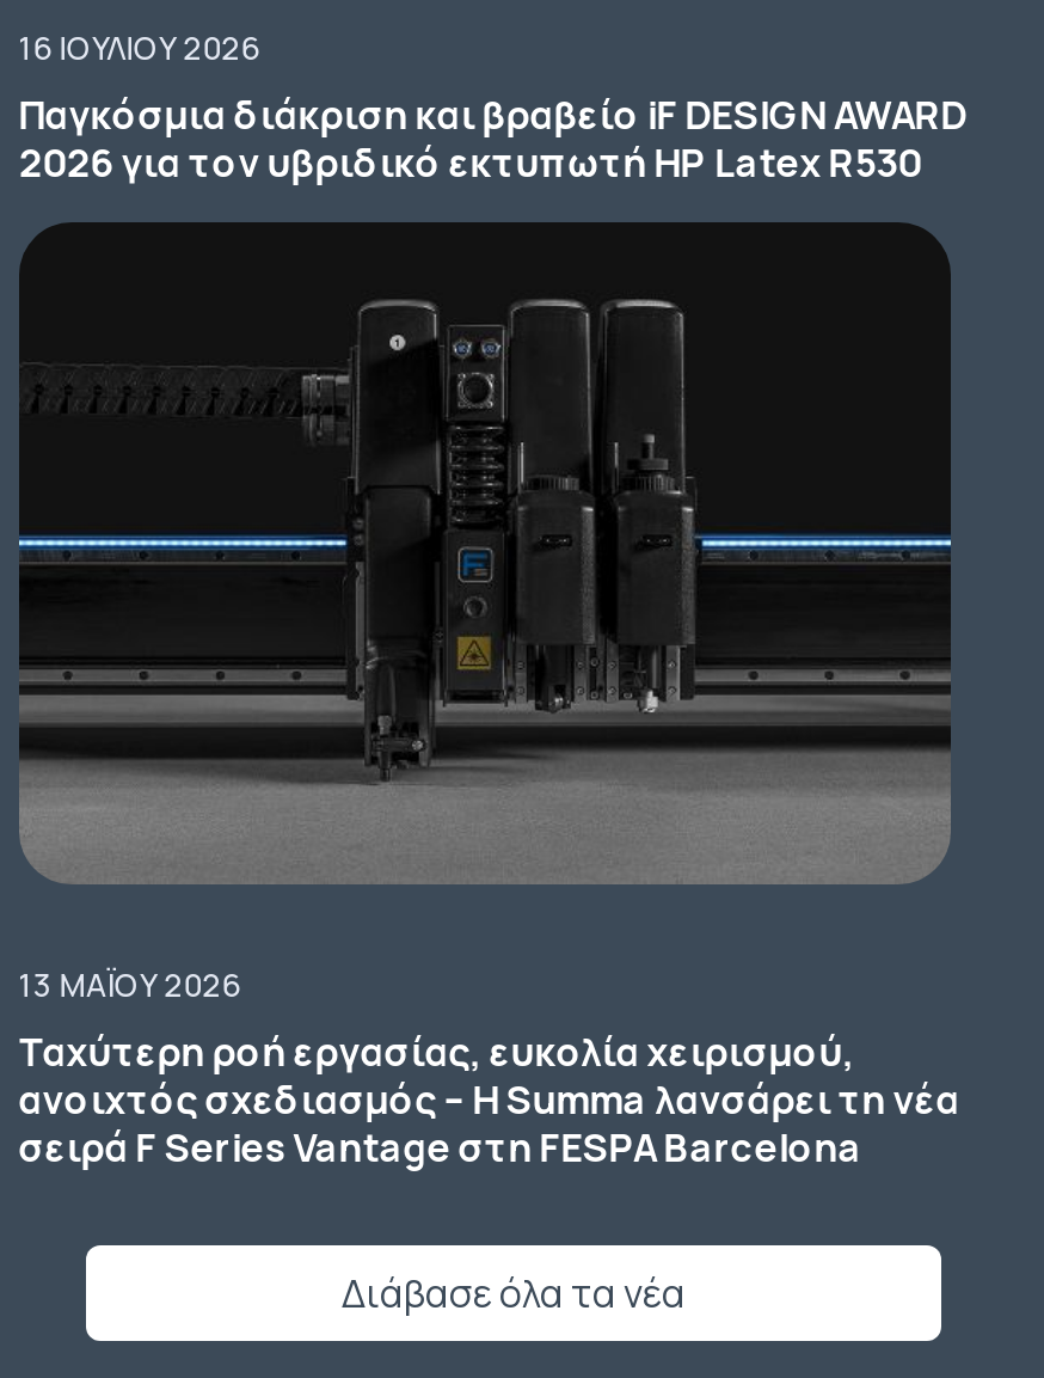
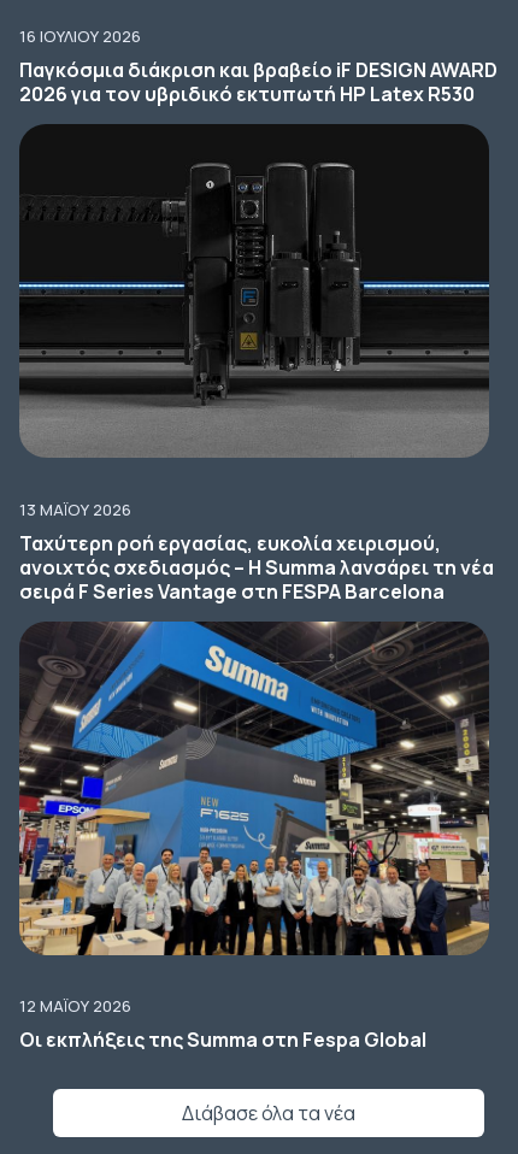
+ [image]
+ 12 ΜΑΪ́ΟΥ 2026
+ Οι εκπλήξεις της Summa στη Fespa Global
